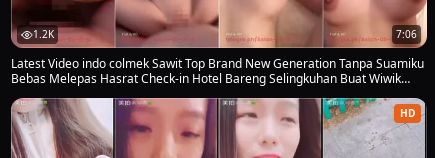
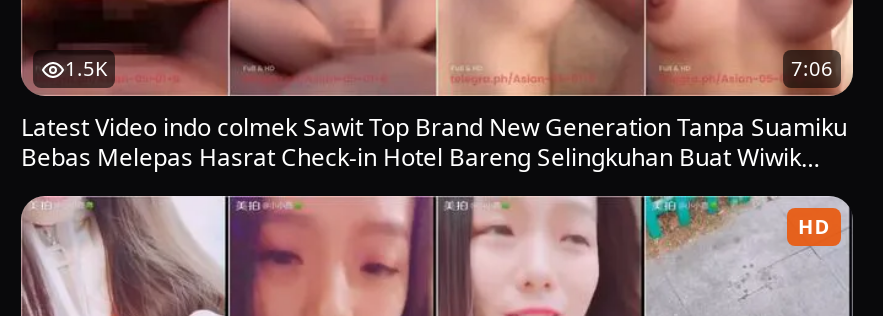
- 1.2K
+ 1.5K
